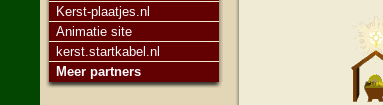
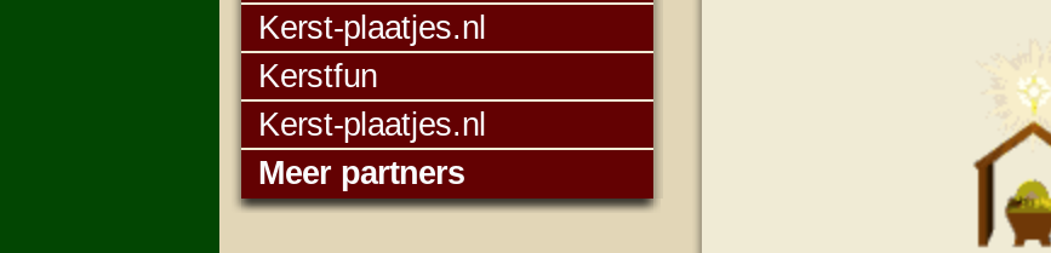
- Animatie site
- kerst.startkabel.nl
+ Kerstfun
+ Kerst-plaatjes.nl
